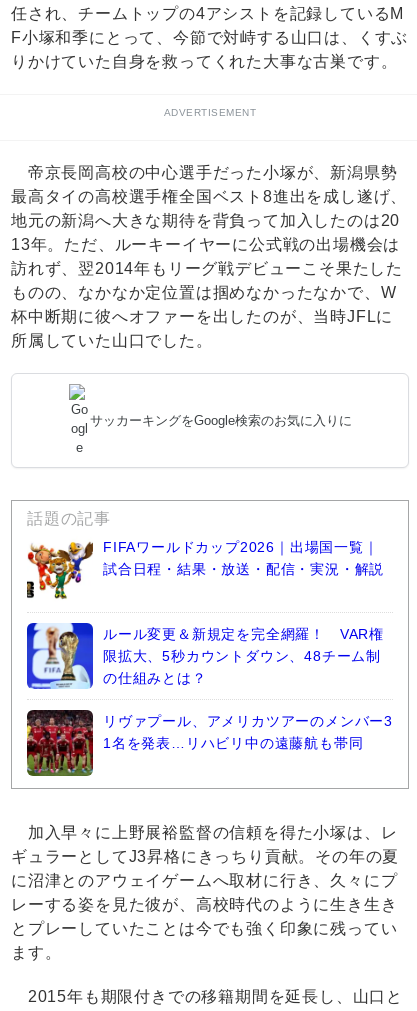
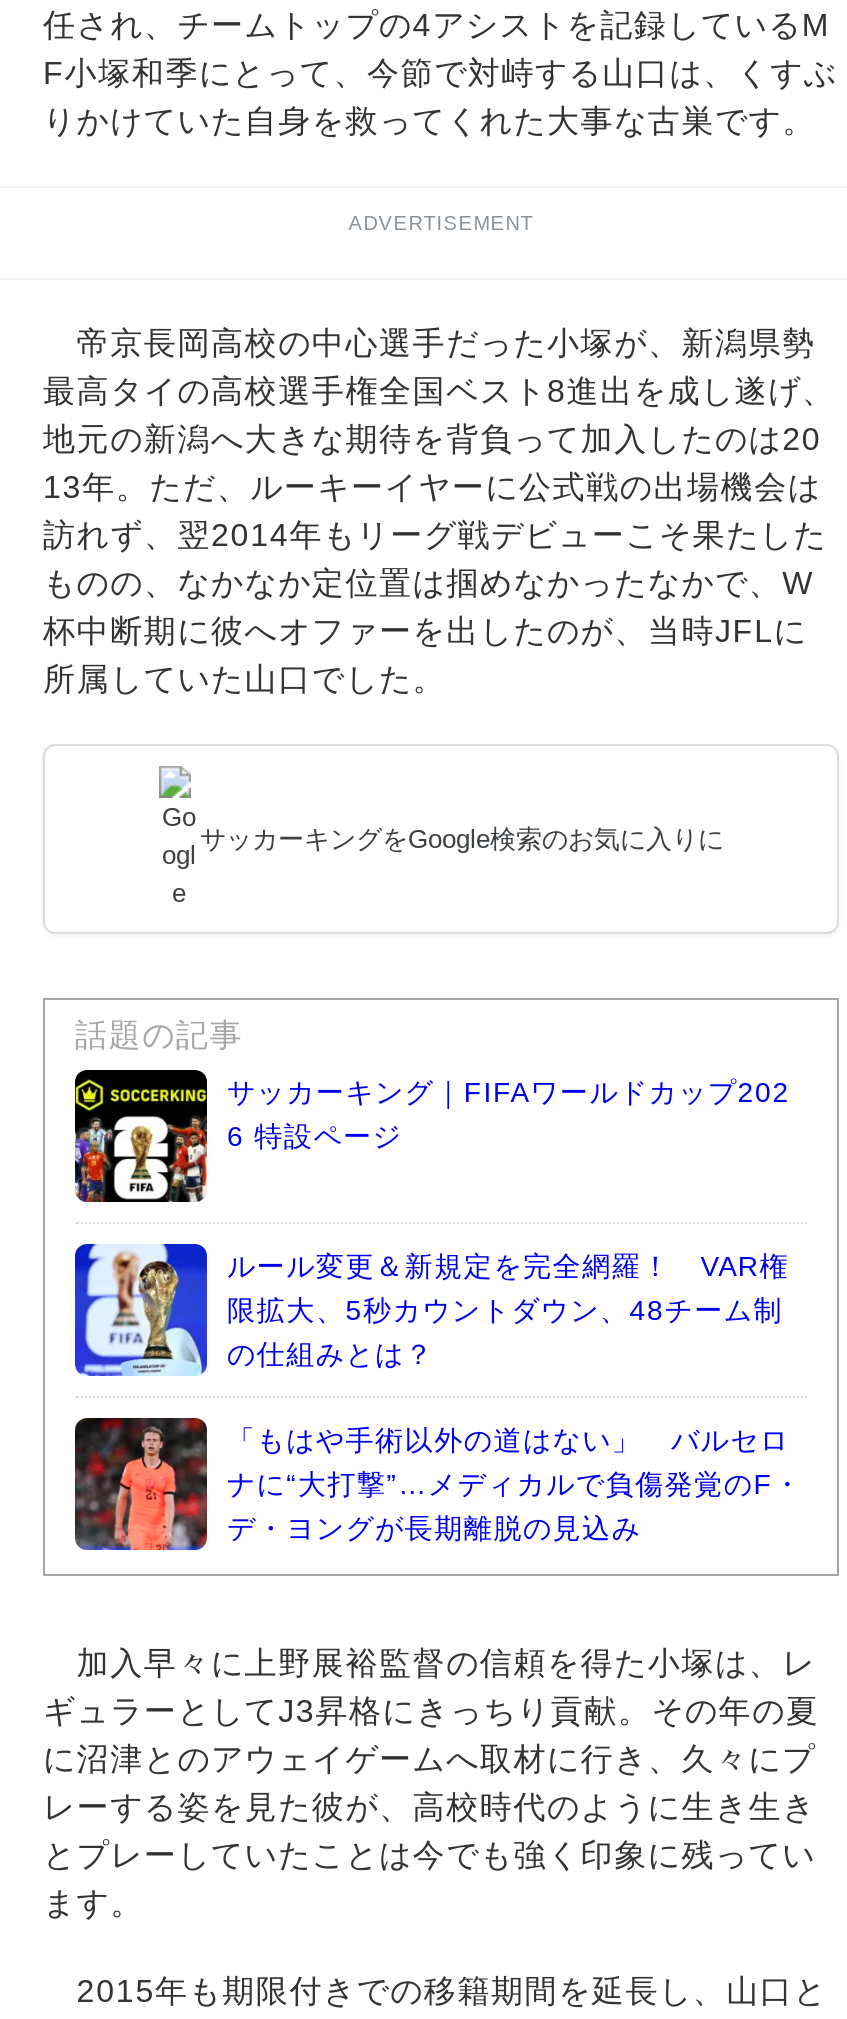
- [image]
- FIFAワールドカップ2026｜出場国一覧｜
- 試合日程・結果・放送・配信・実況・解説
+ [image]
+ サッカーキング｜FIFAワールドカップ202
+ 6 特設ページ

- [image]
- リヴァプール、アメリカツアーのメンバー3
- 1名を発表…リハビリ中の遠藤航も帯同
+ [image]
+ 「もはや手術以外の道はない」 バルセロ
+ ナに“大打撃”…メディカルで負傷発覚のF・
+ デ・ヨングが長期離脱の見込み
